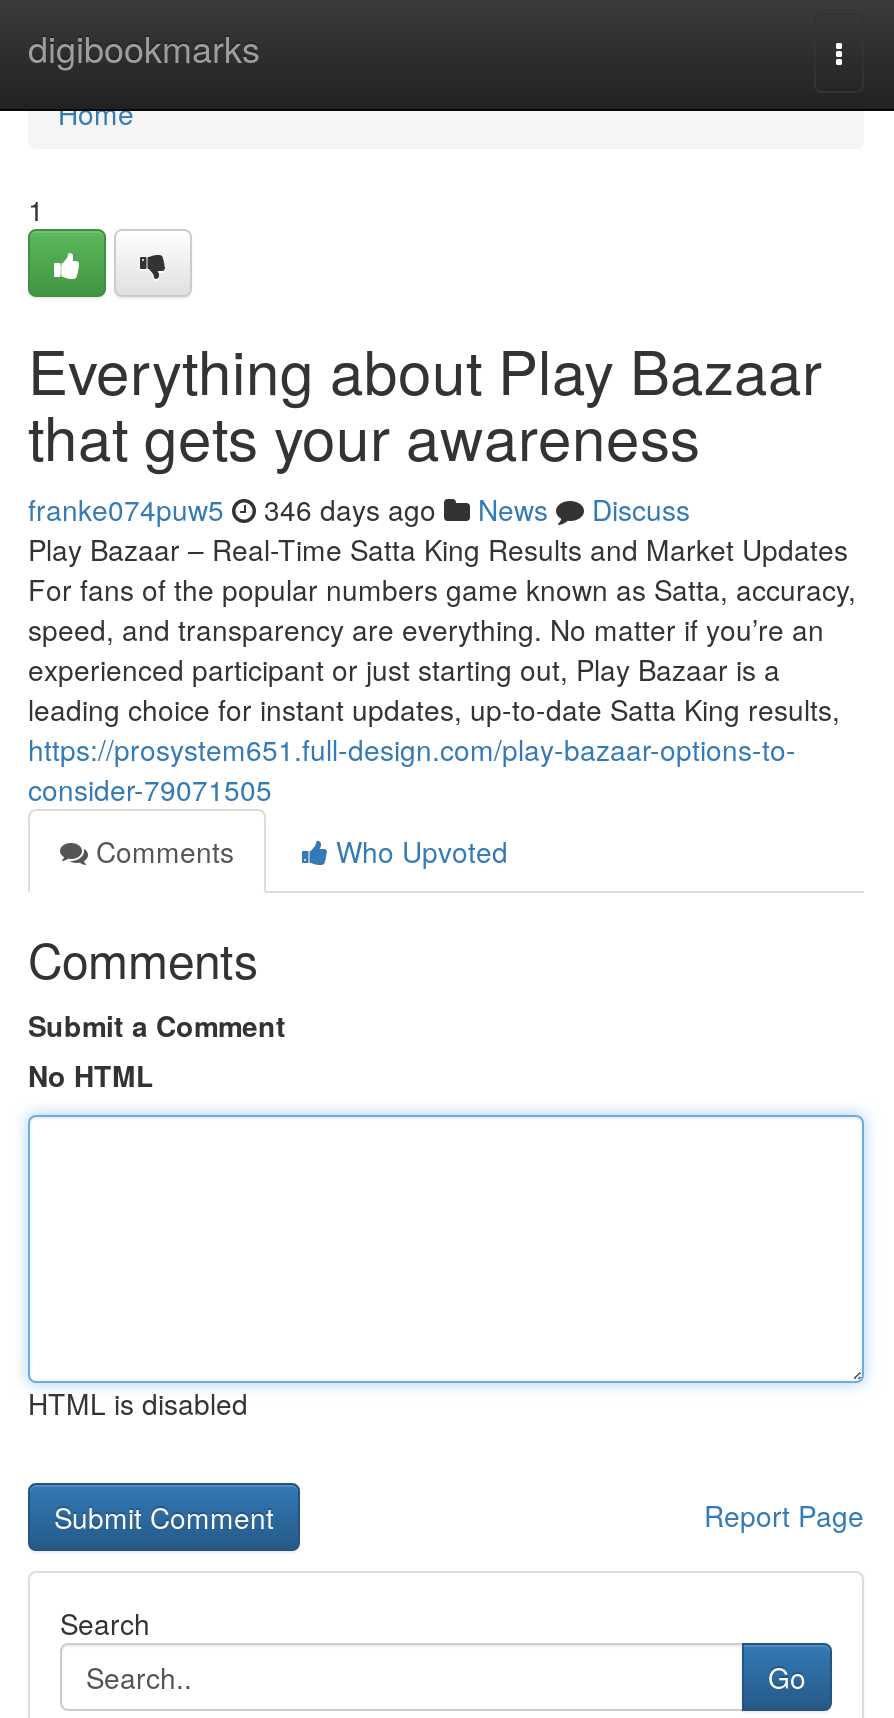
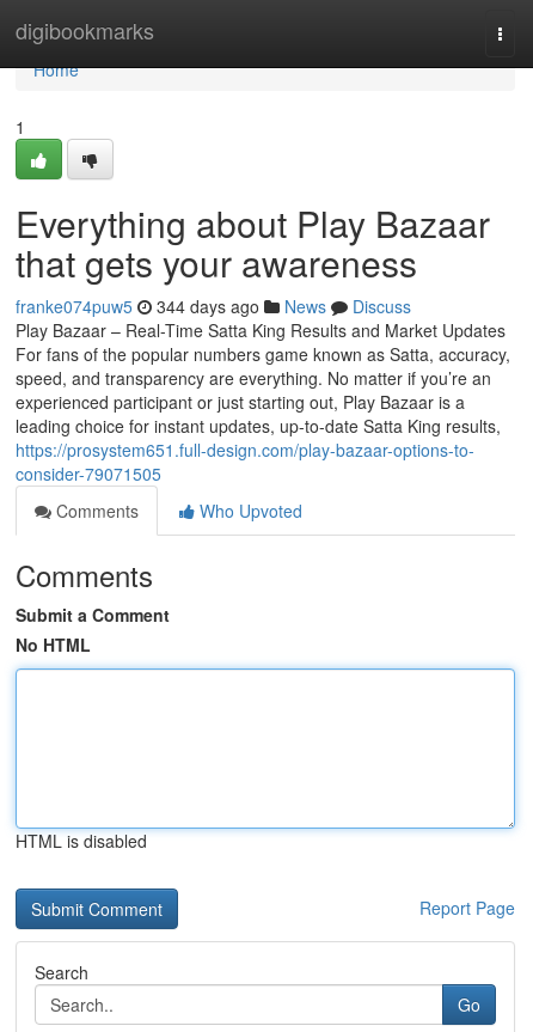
- franke074puw5 346 days ago News Discuss
+ franke074puw5 344 days ago News Discuss
